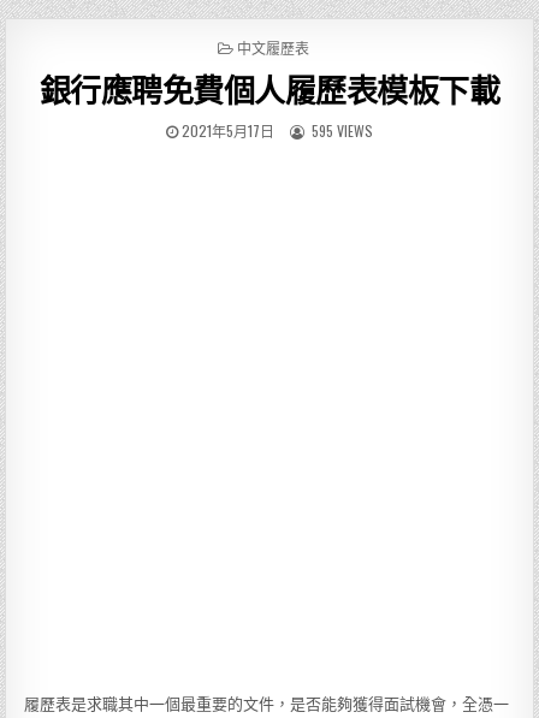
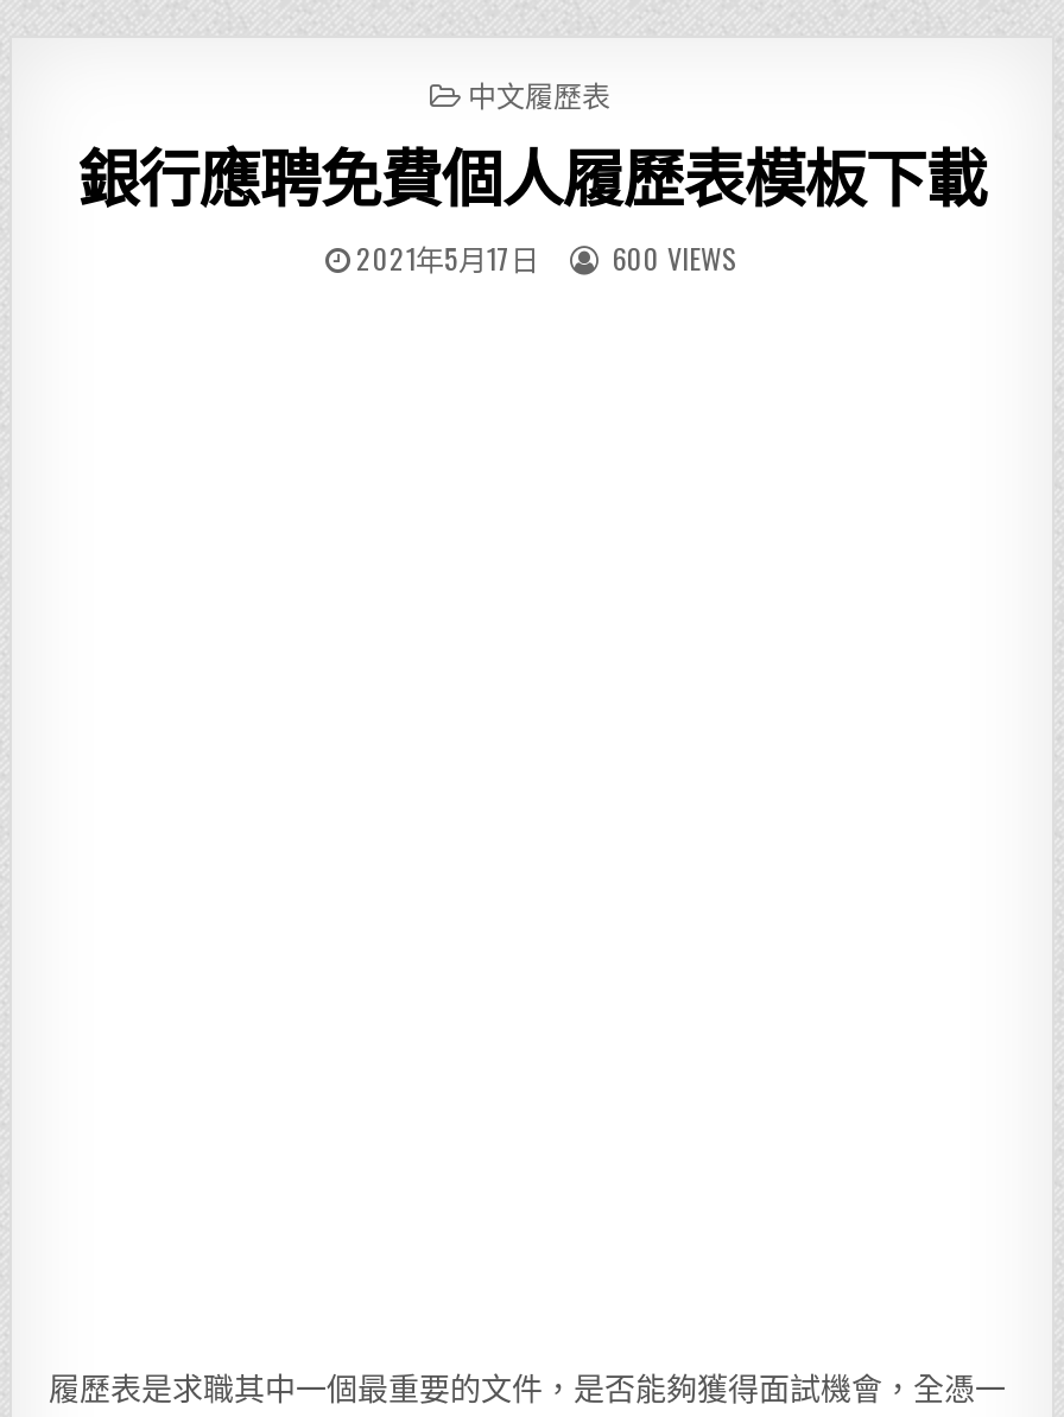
- 595 VIEWS
+ 600 VIEWS
